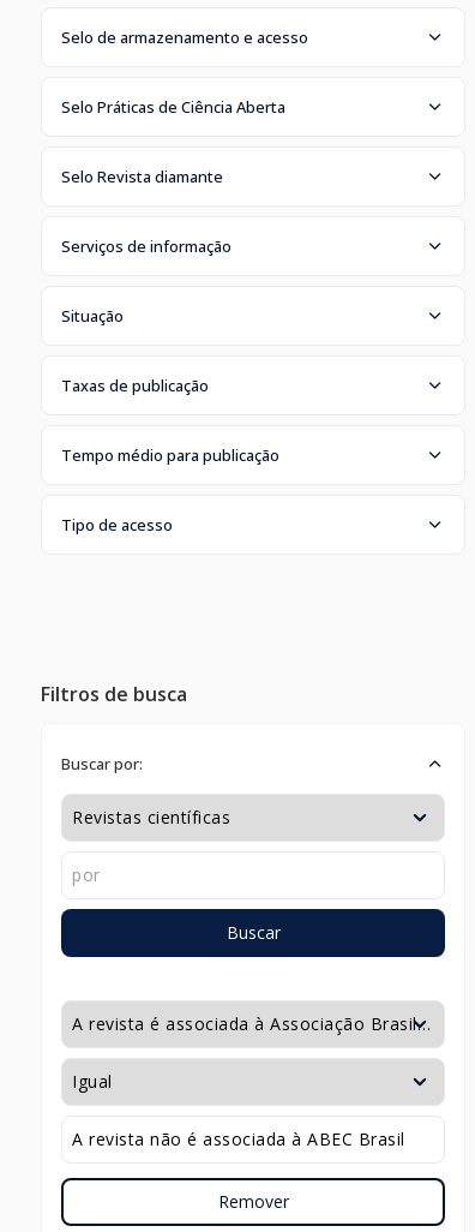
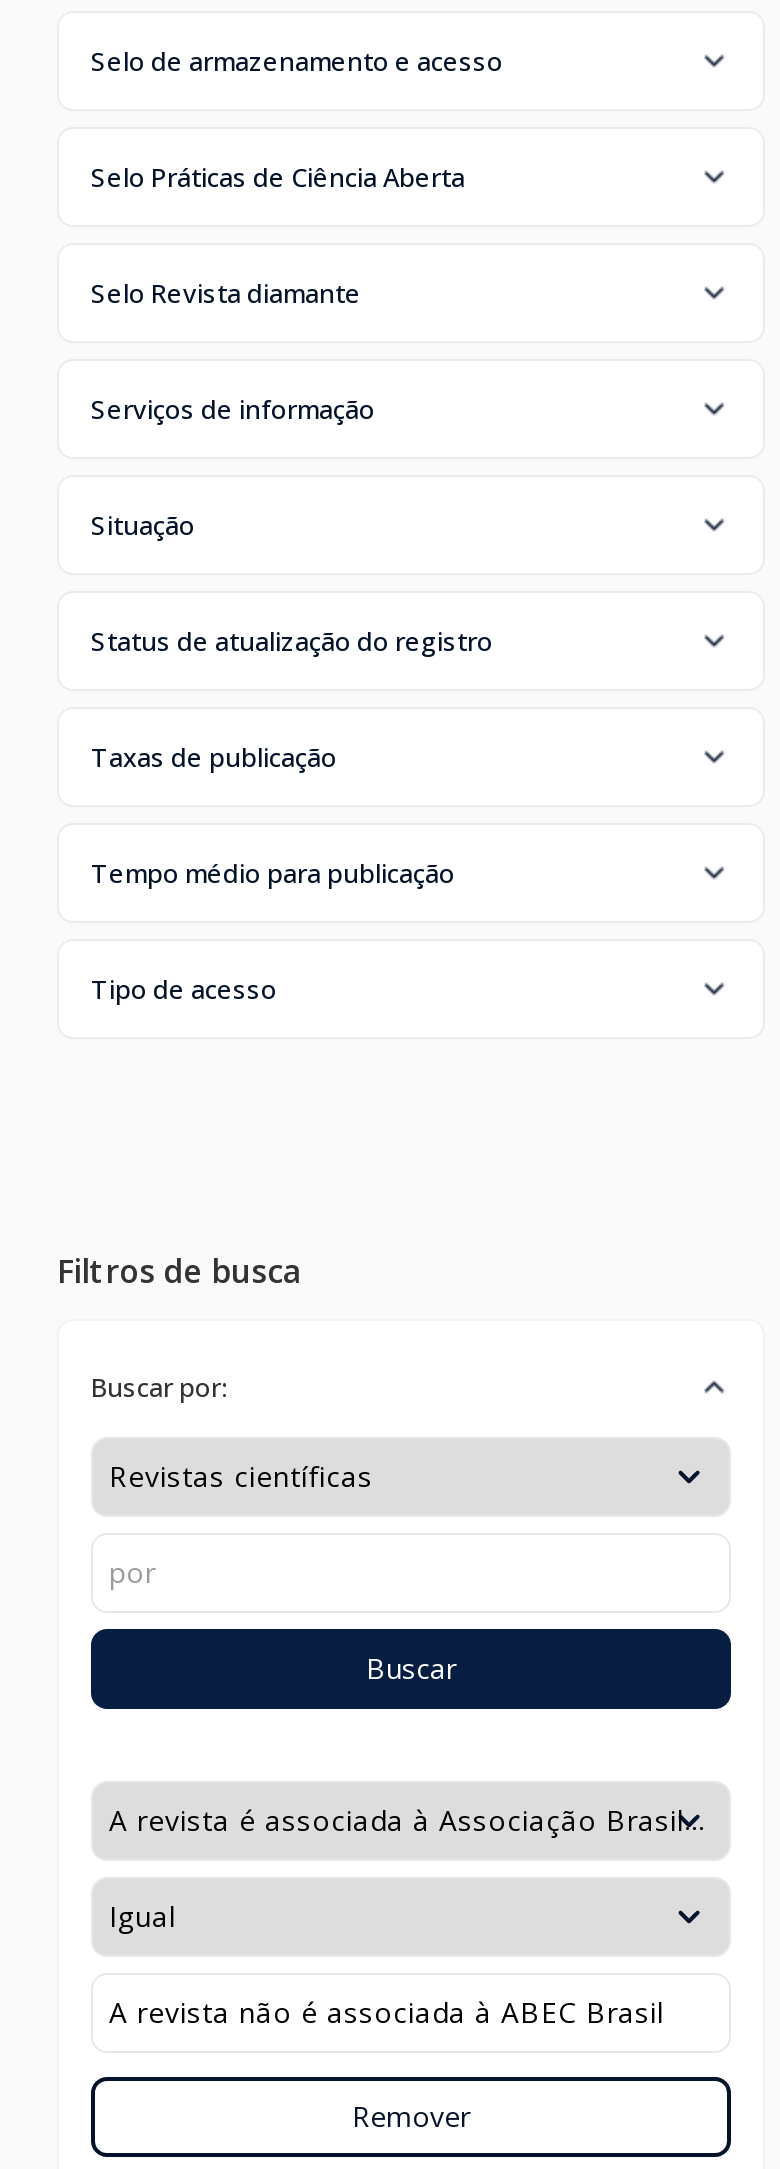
+ Status de atualização do registro
